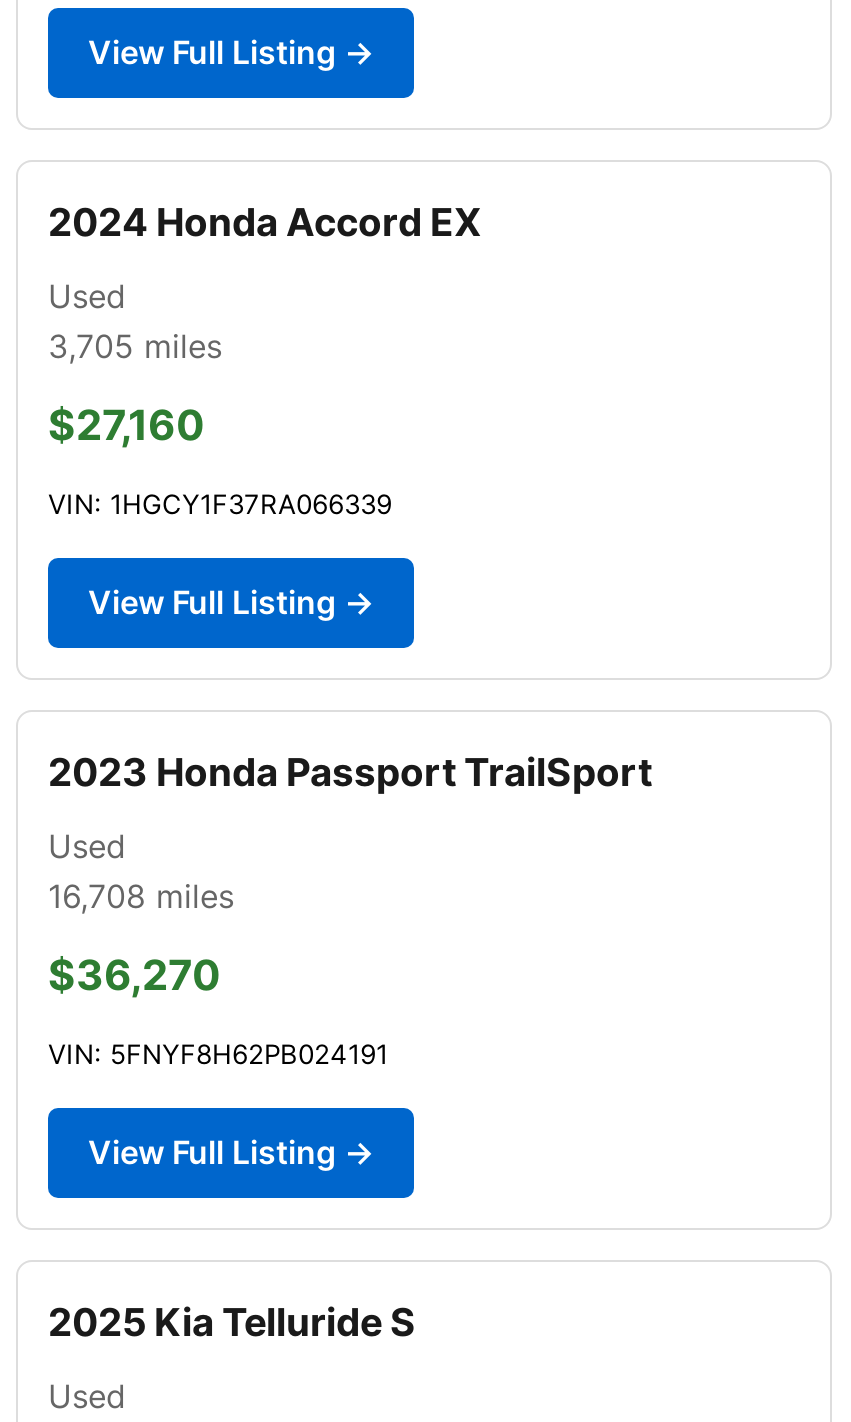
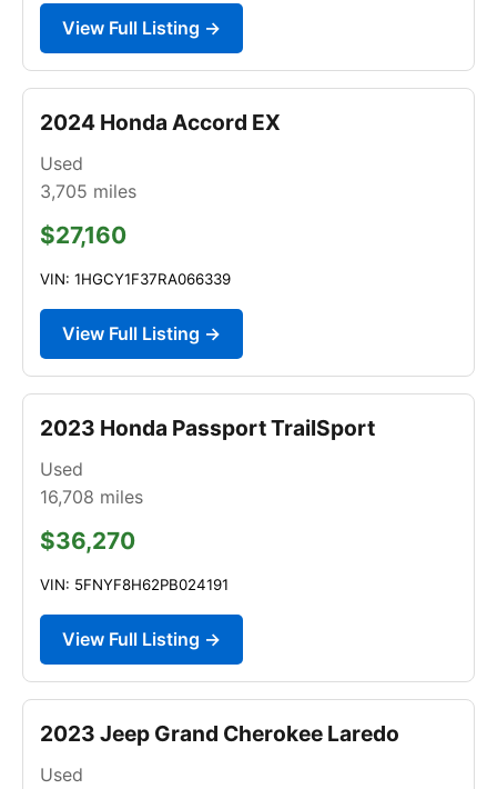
- 2025 Kia Telluride S
+ 2023 Jeep Grand Cherokee Laredo
